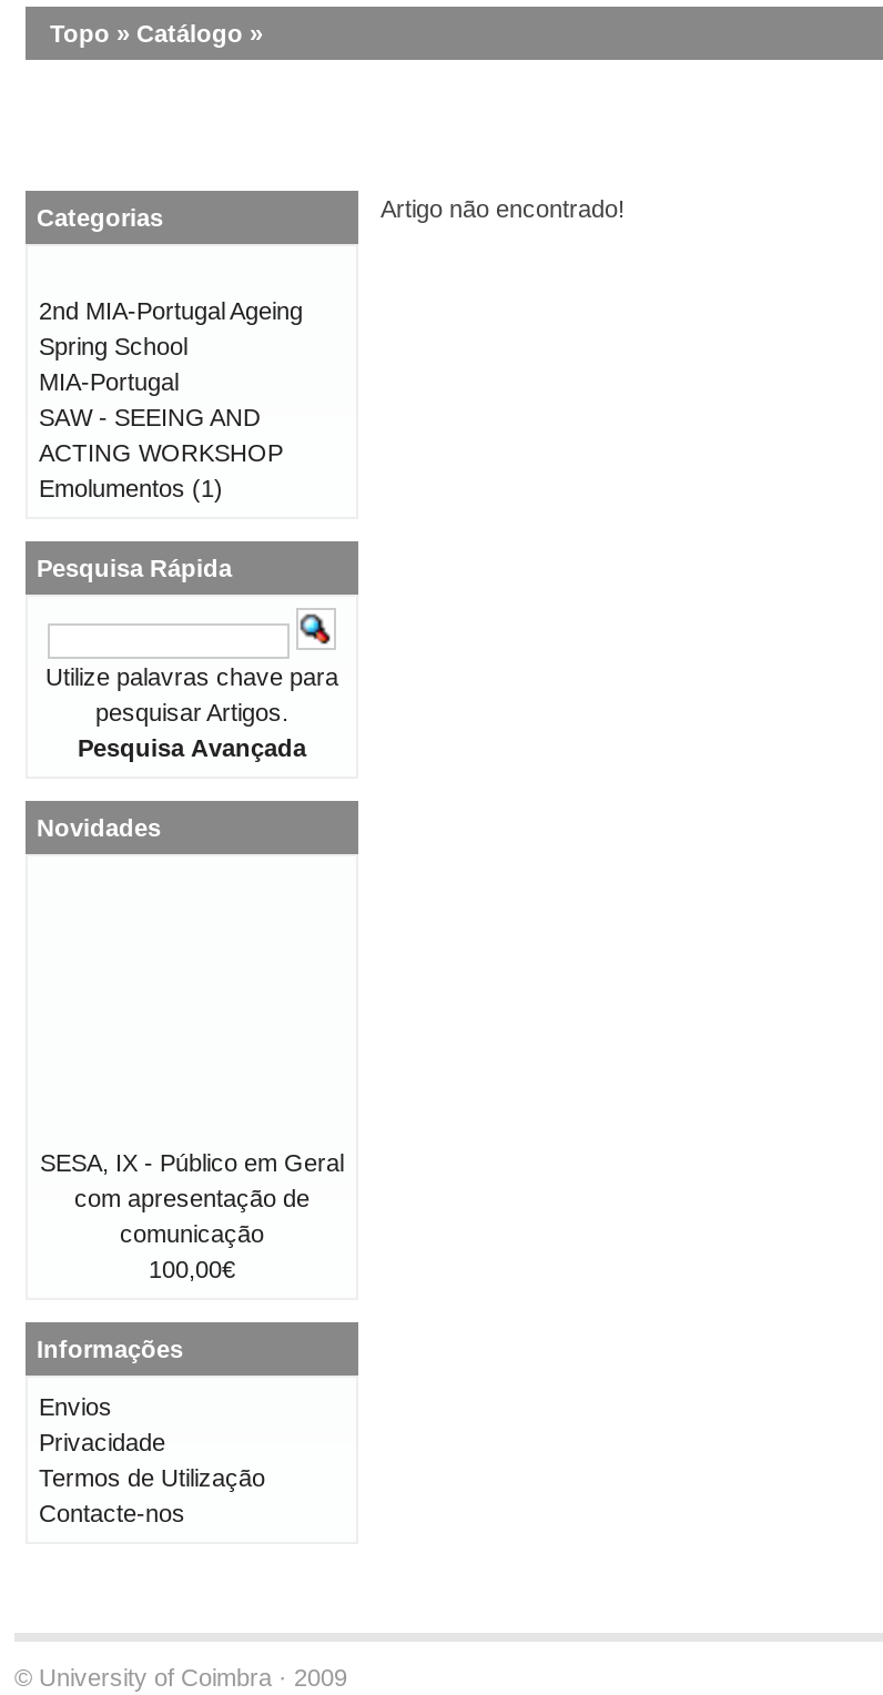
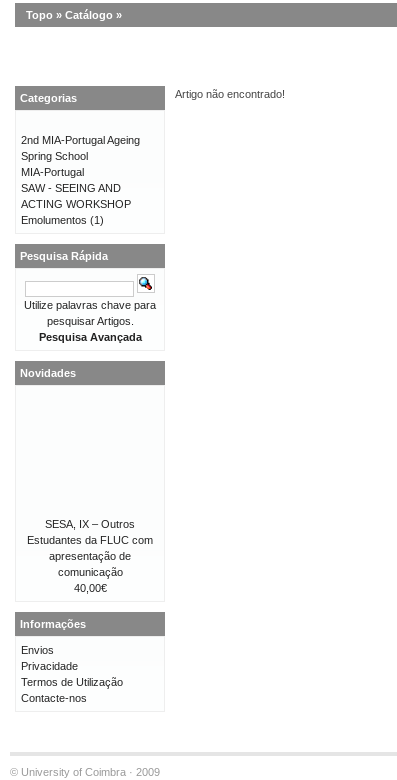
- SESA, IX - Público em Geral
- com apresentação de
+ SESA, IX – Outros
+ Estudantes da FLUC com
+ apresentação de

- 100,00€
+ 40,00€
